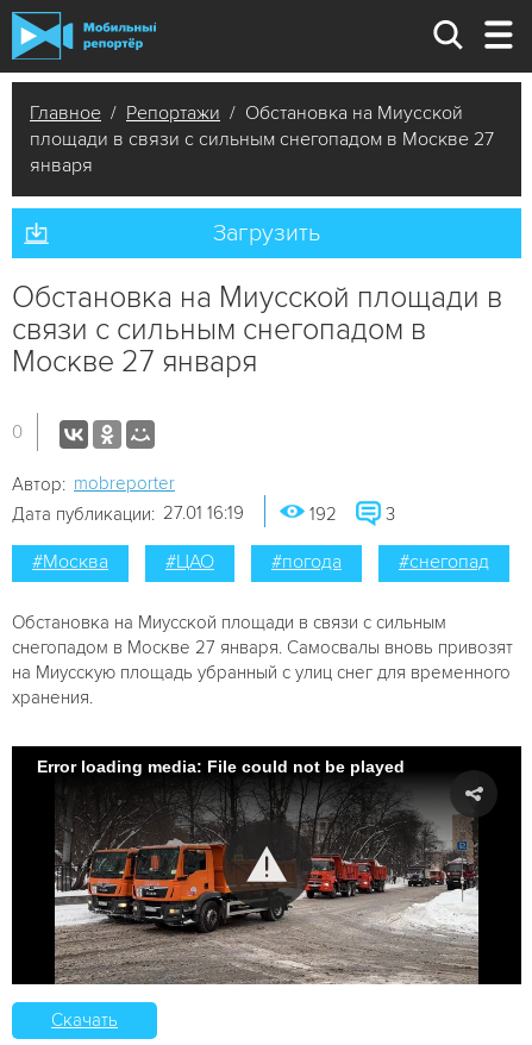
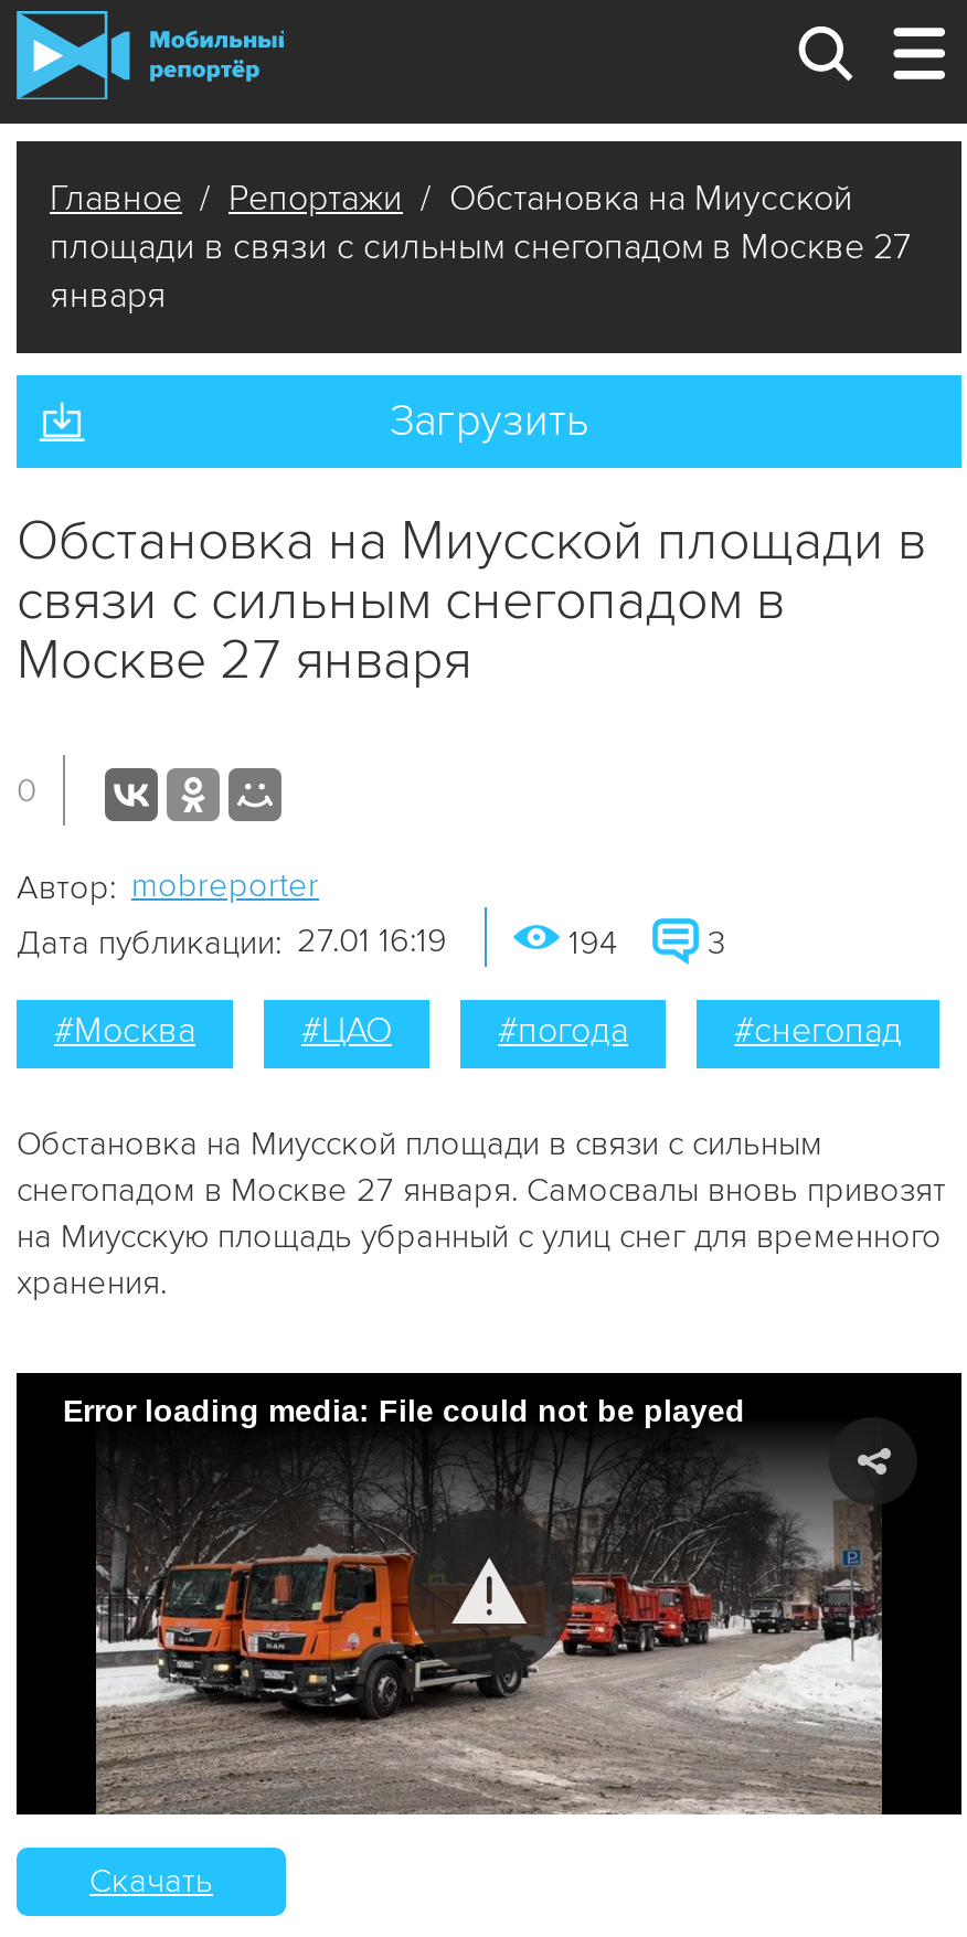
- 192
+ 194
